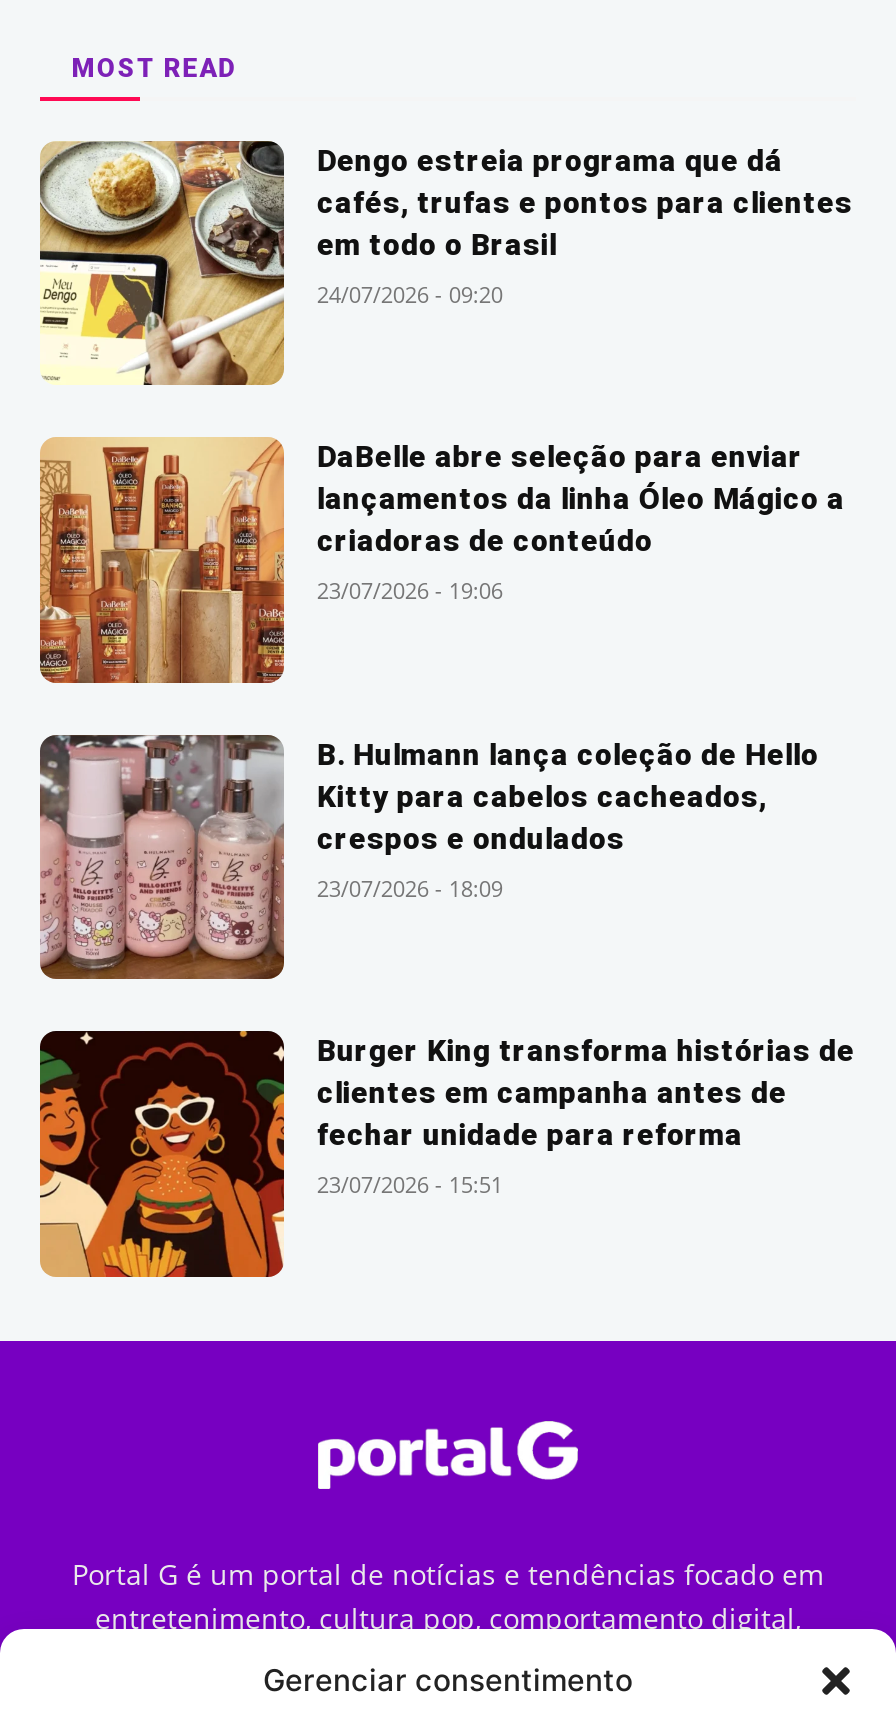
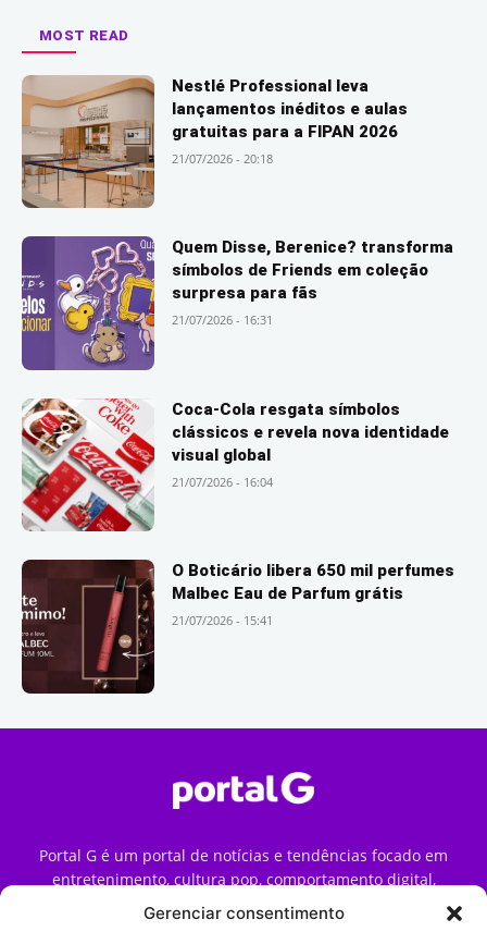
- [image]
- Dengo estreia programa que dá
- cafés, trufas e pontos para clientes
- em todo o Brasil
- 24/07/2026 - 09:20
+ [image]
+ Nestlé Professional leva
+ lançamentos inéditos e aulas
+ gratuitas para a FIPAN 2026
+ 21/07/2026 - 20:18

- [image]
- DaBelle abre seleção para enviar
- lançamentos da linha Óleo Mágico a
- criadoras de conteúdo
- 23/07/2026 - 19:06
+ [image]
+ Quem Disse, Berenice? transforma
+ símbolos de Friends em coleção
+ surpresa para fãs
+ 21/07/2026 - 16:31

- [image]
- B. Hulmann lança coleção de Hello
- Kitty para cabelos cacheados,
- crespos e ondulados
- 23/07/2026 - 18:09
+ [image]
+ Coca-Cola resgata símbolos
+ clássicos e revela nova identidade
+ visual global
+ 21/07/2026 - 16:04

- [image]
- Burger King transforma histórias de
- clientes em campanha antes de
- fechar unidade para reforma
- 23/07/2026 - 15:51
+ [image]
+ O Boticário libera 650 mil perfumes
+ Malbec Eau de Parfum grátis
+ 21/07/2026 - 15:41
